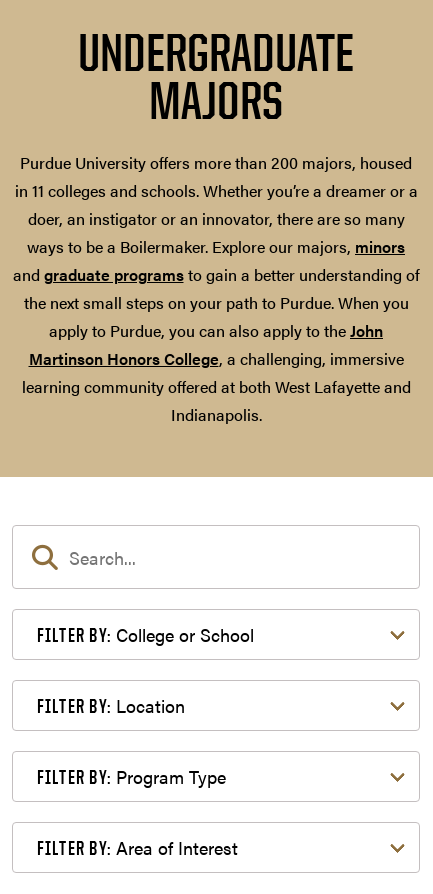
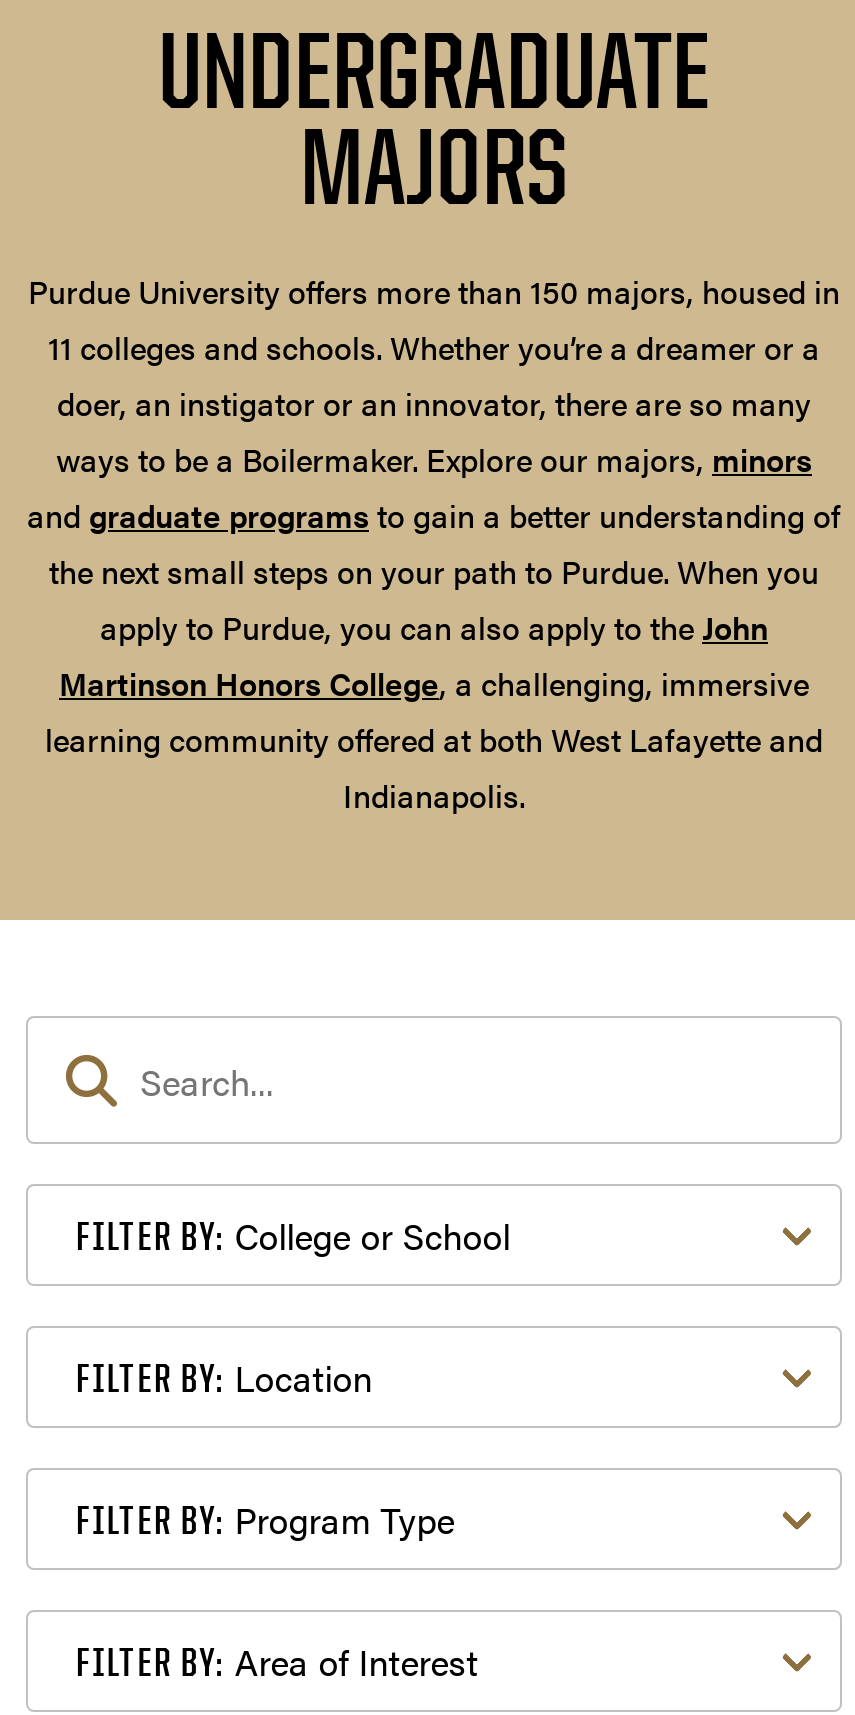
- Purdue University offers more than 200 majors, housed
- in 11 colleges and schools. Whether you’re a dreamer or a
+ Purdue University offers more than 150 majors, housed in
+ 11 colleges and schools. Whether you’re a dreamer or a
